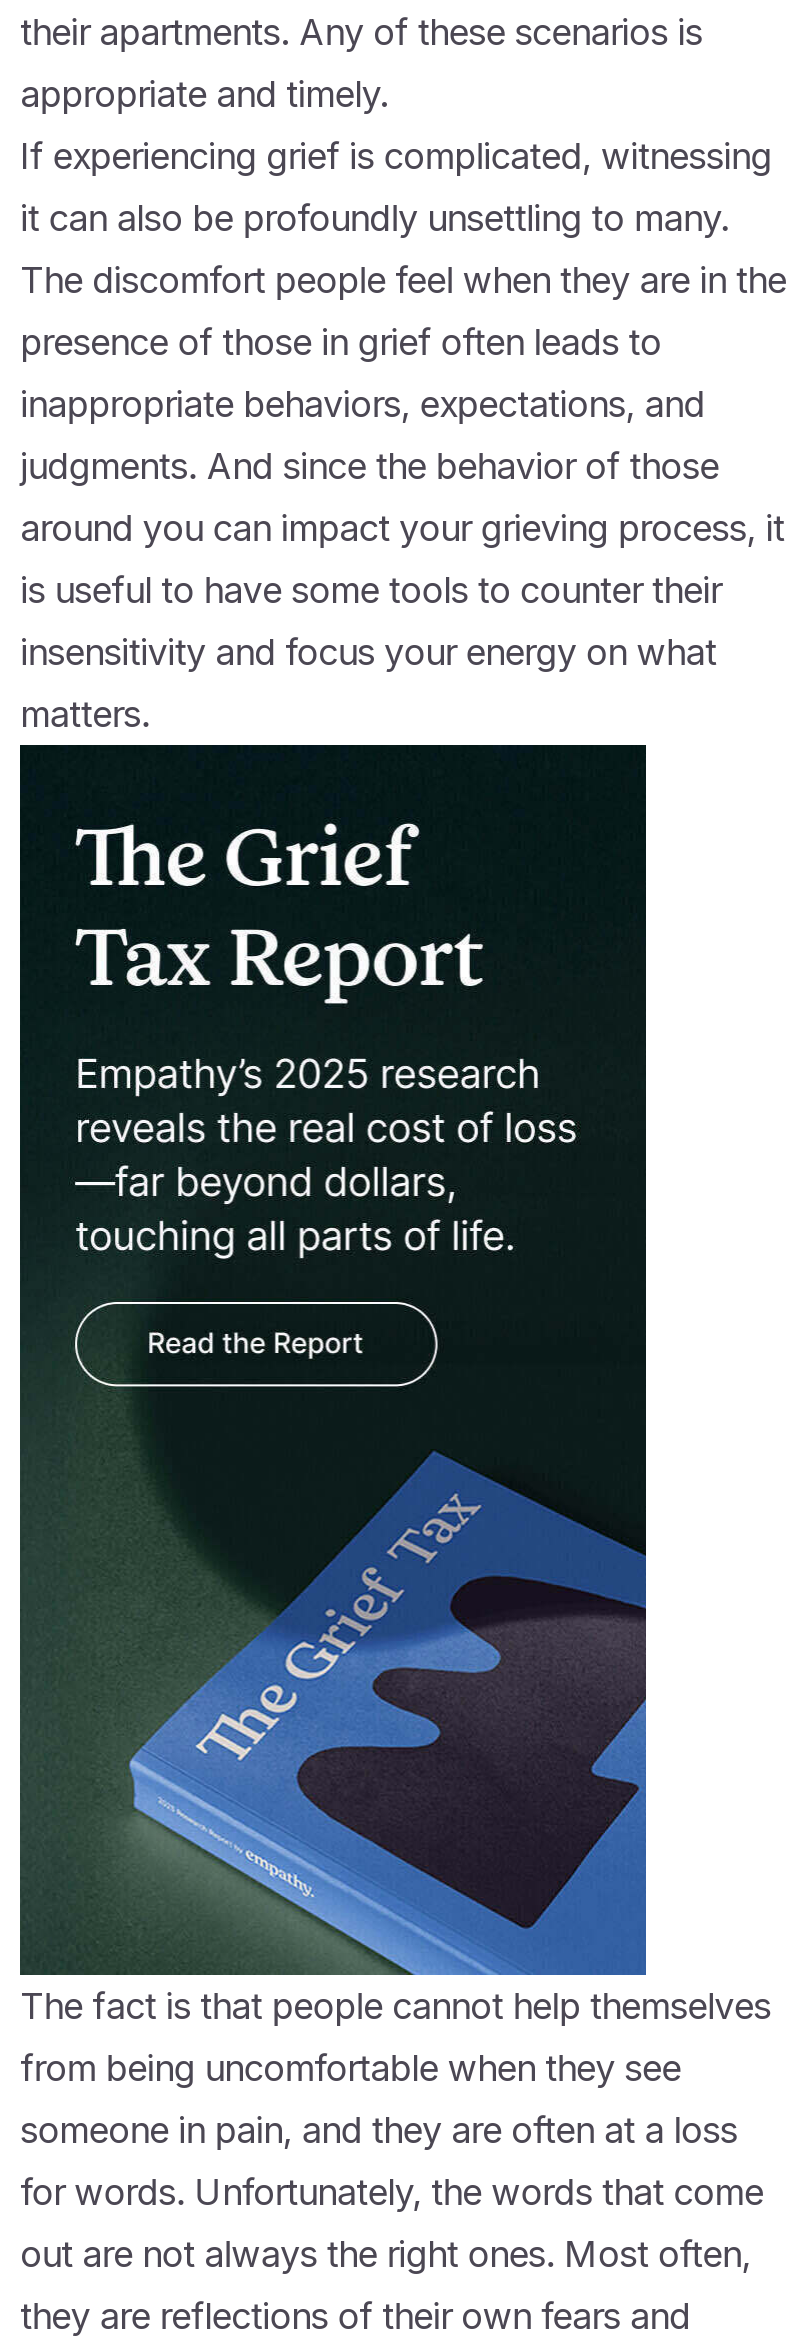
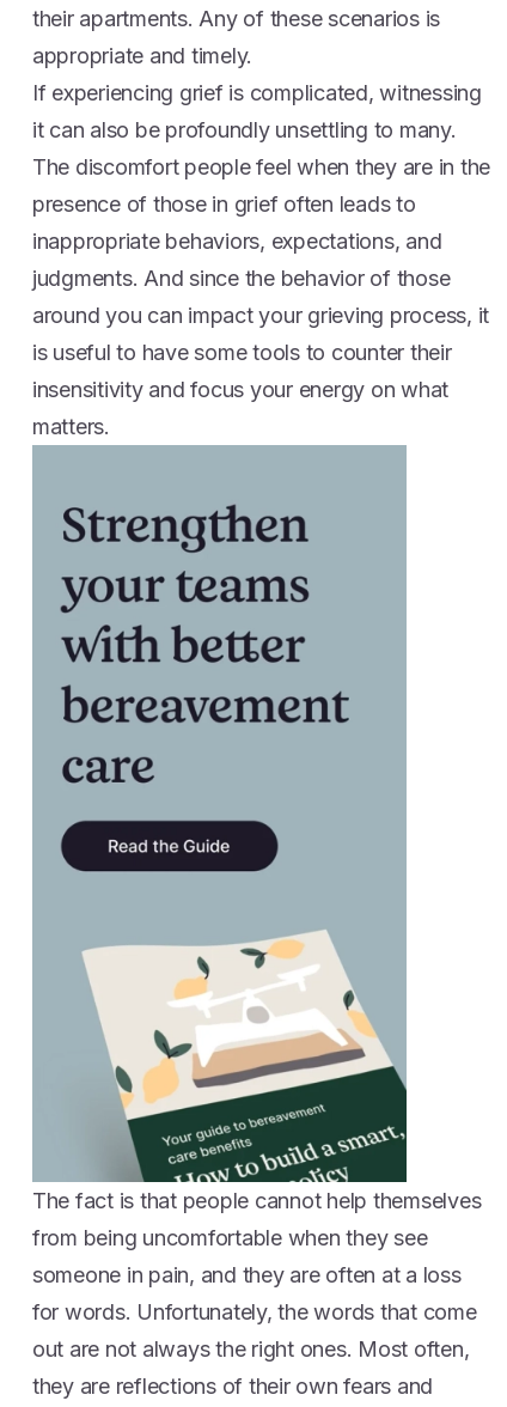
- [image]
+ [image]
